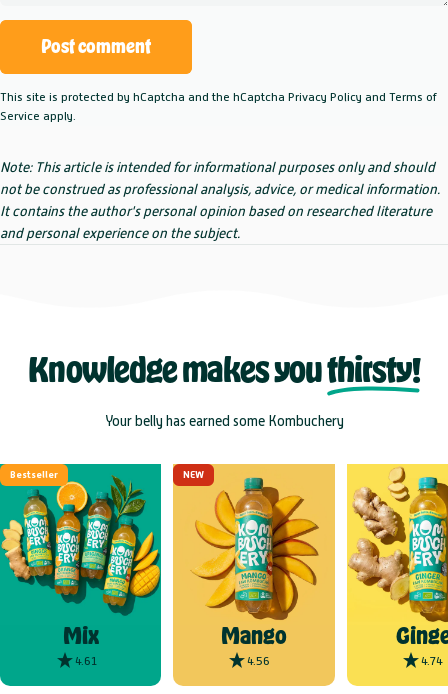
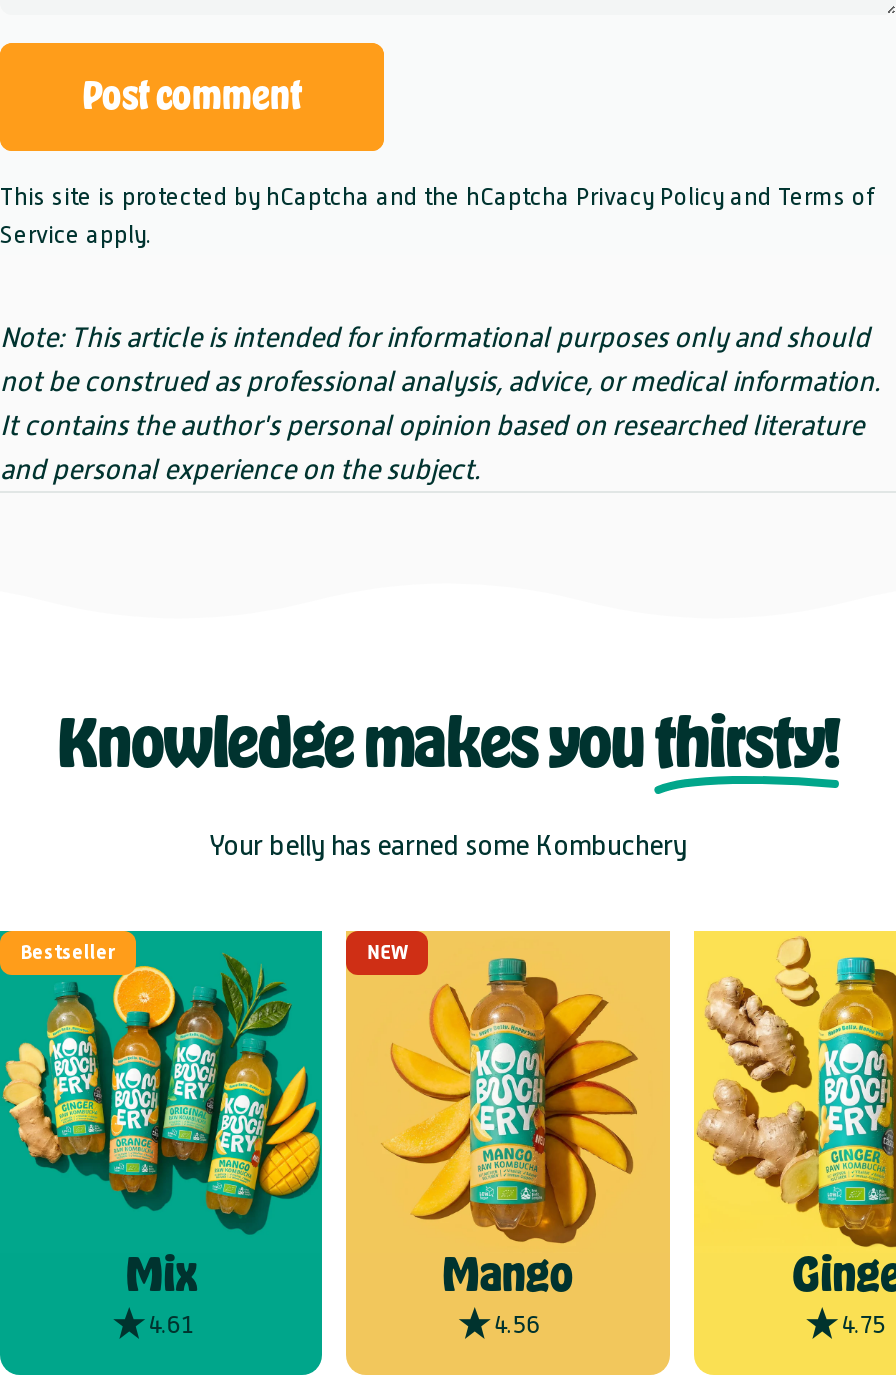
- 4.74
+ 4.75
